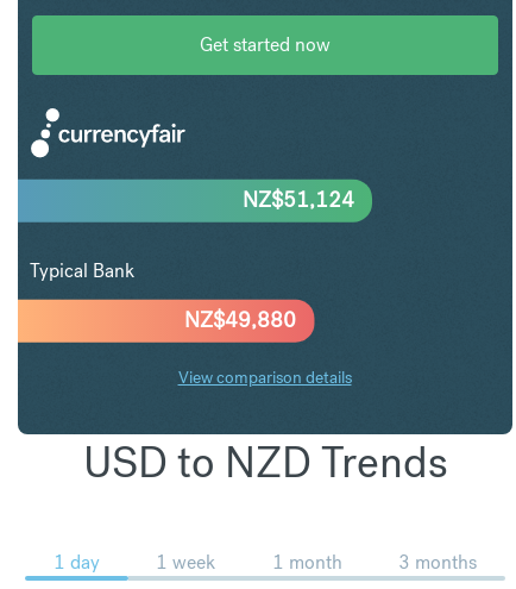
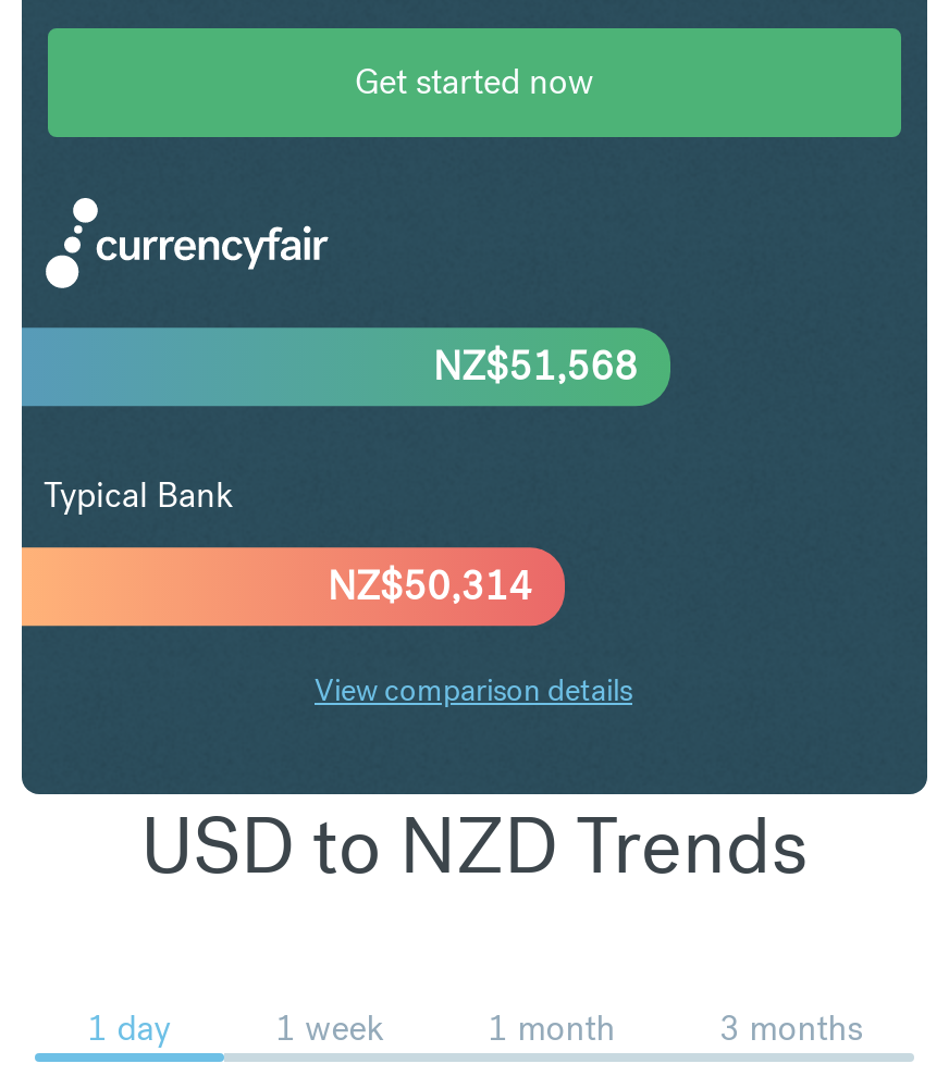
- NZ$51,124
+ NZ$51,568

- NZ$49,880
+ NZ$50,314
